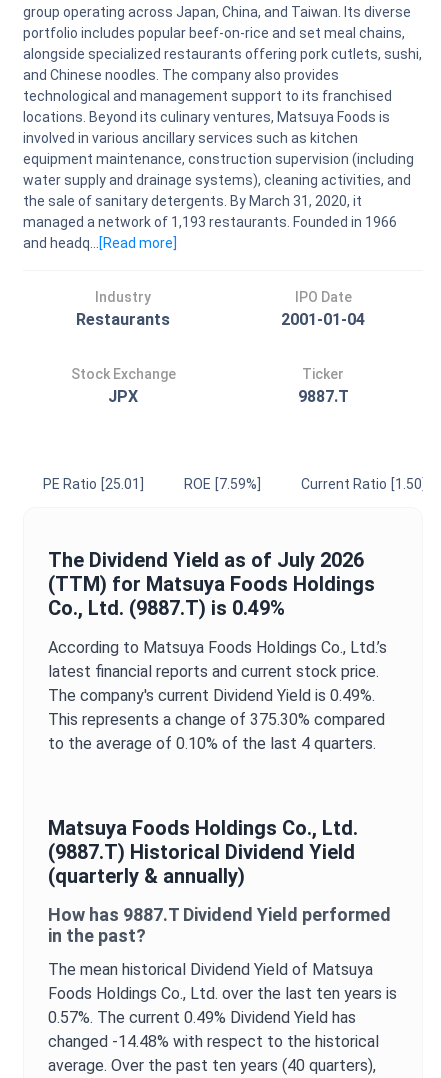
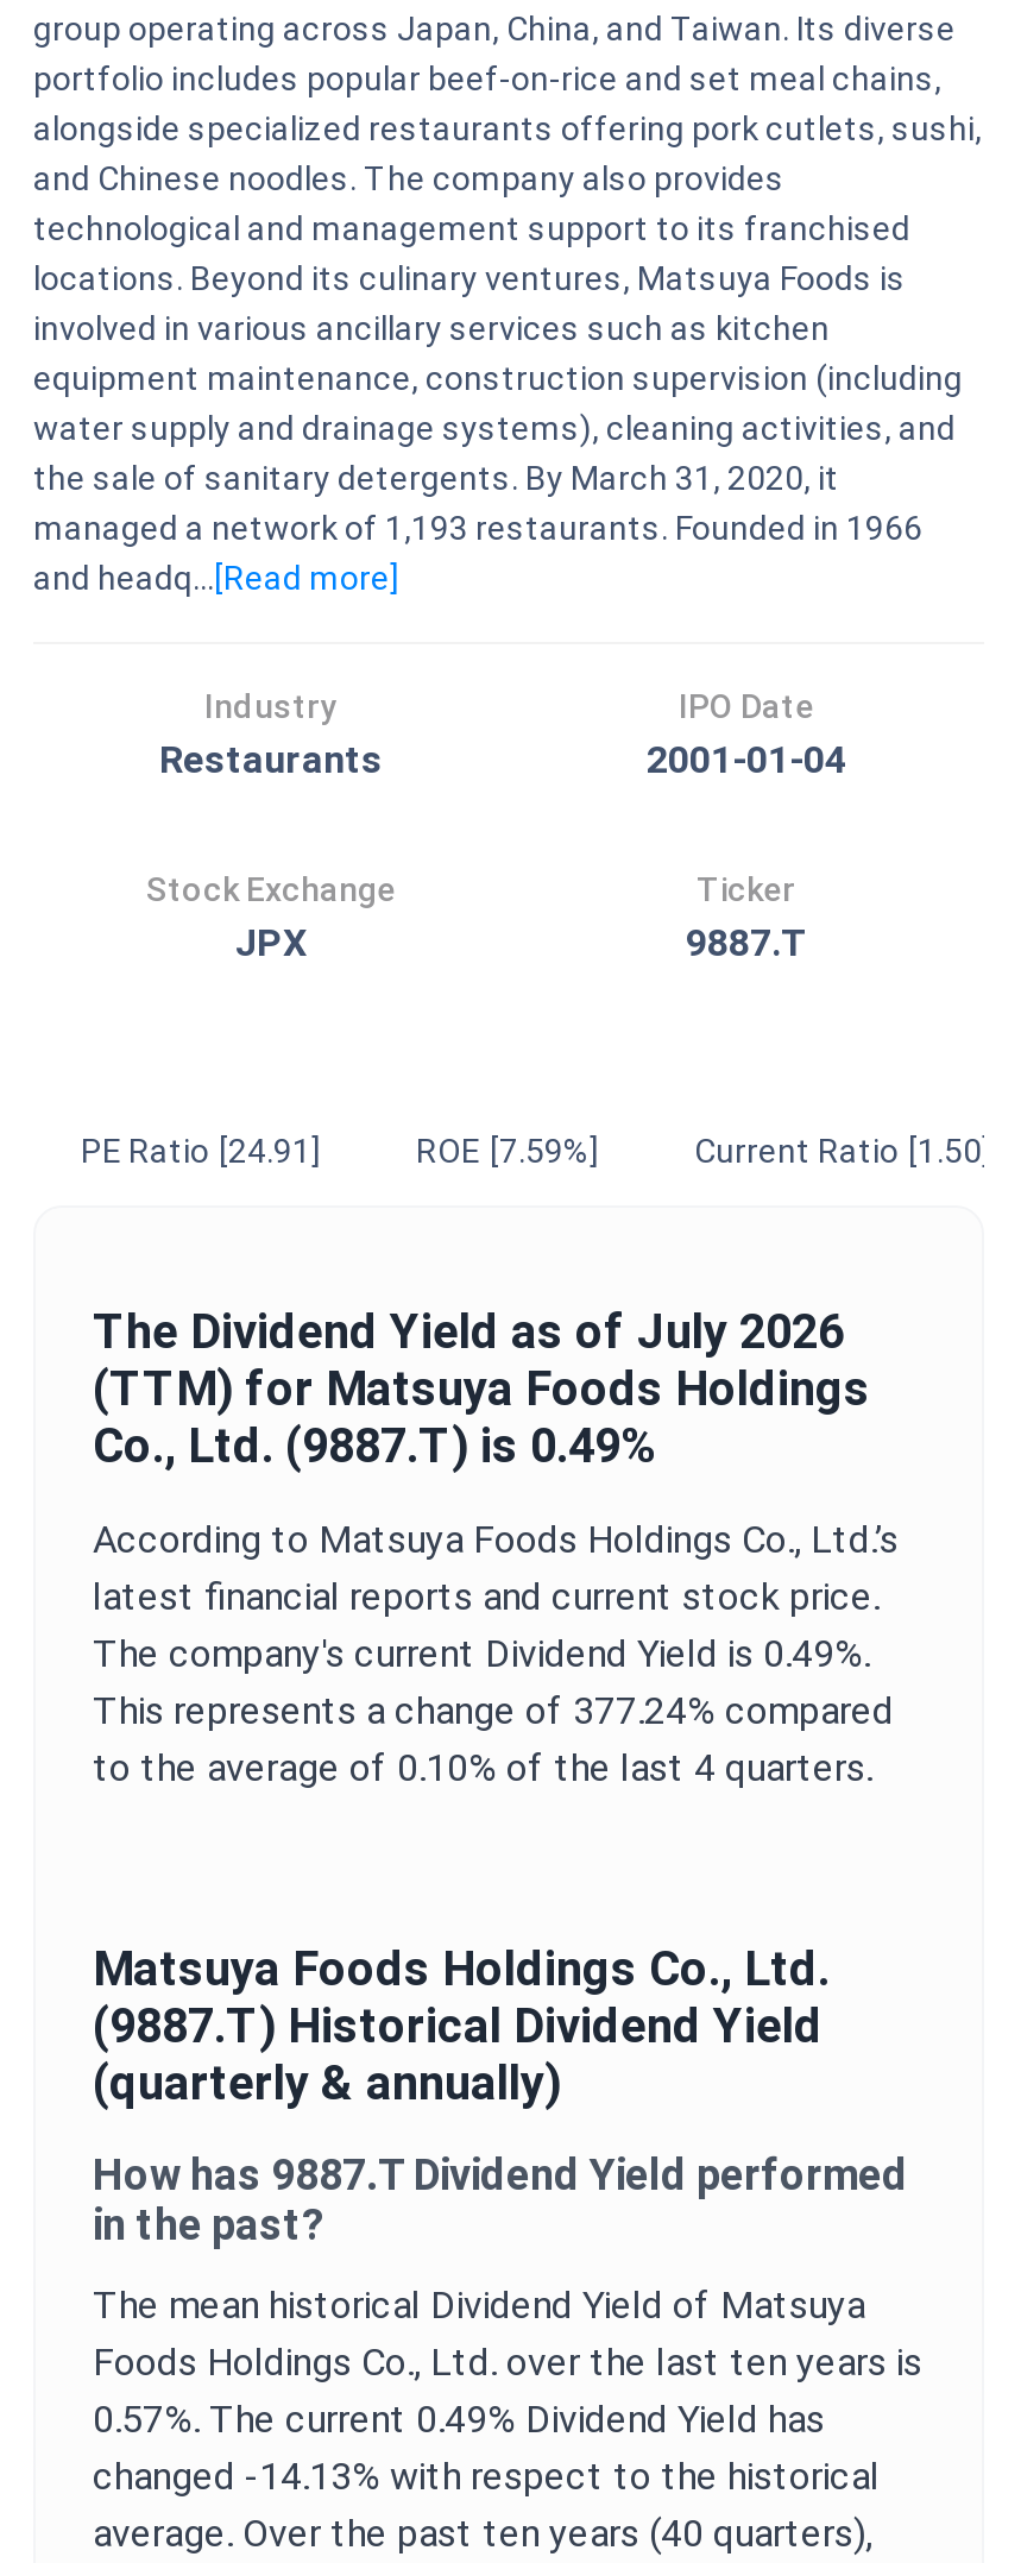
- PE Ratio [25.01]
+ PE Ratio [24.91]

- This represents a change of 375.30% compared
+ This represents a change of 377.24% compared

- changed -14.48% with respect to the historical
+ changed -14.13% with respect to the historical
